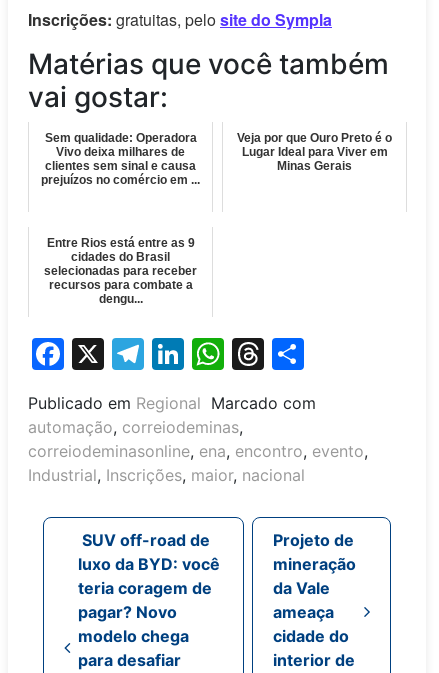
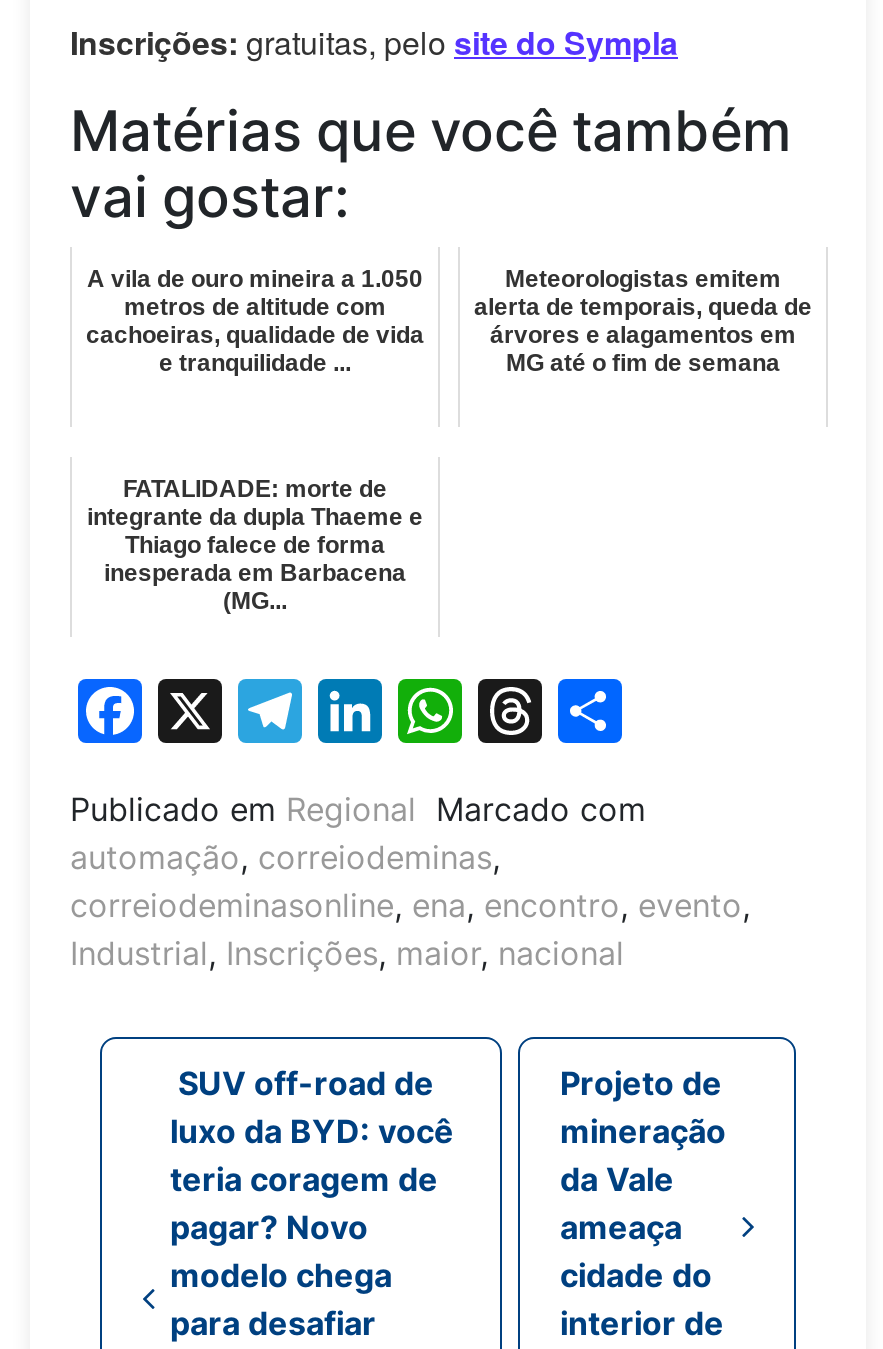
- Sem qualidade: Operadora
- Vivo deixa milhares de
- clientes sem sinal e causa
- prejuízos no comércio em ...
+ A vila de ouro mineira a 1.050
+ metros de altitude com
+ cachoeiras, qualidade de vida
+ e tranquilidade ...

- Veja por que Ouro Preto é o
- Lugar Ideal para Viver em
- Minas Gerais
+ Meteorologistas emitem
+ alerta de temporais, queda de
+ árvores e alagamentos em
+ MG até o fim de semana

- Entre Rios está entre as 9
- cidades do Brasil
- selecionadas para receber
- recursos para combate a
- dengu...
+ FATALIDADE: morte de
+ integrante da dupla Thaeme e
+ Thiago falece de forma
+ inesperada em Barbacena
+ (MG...
